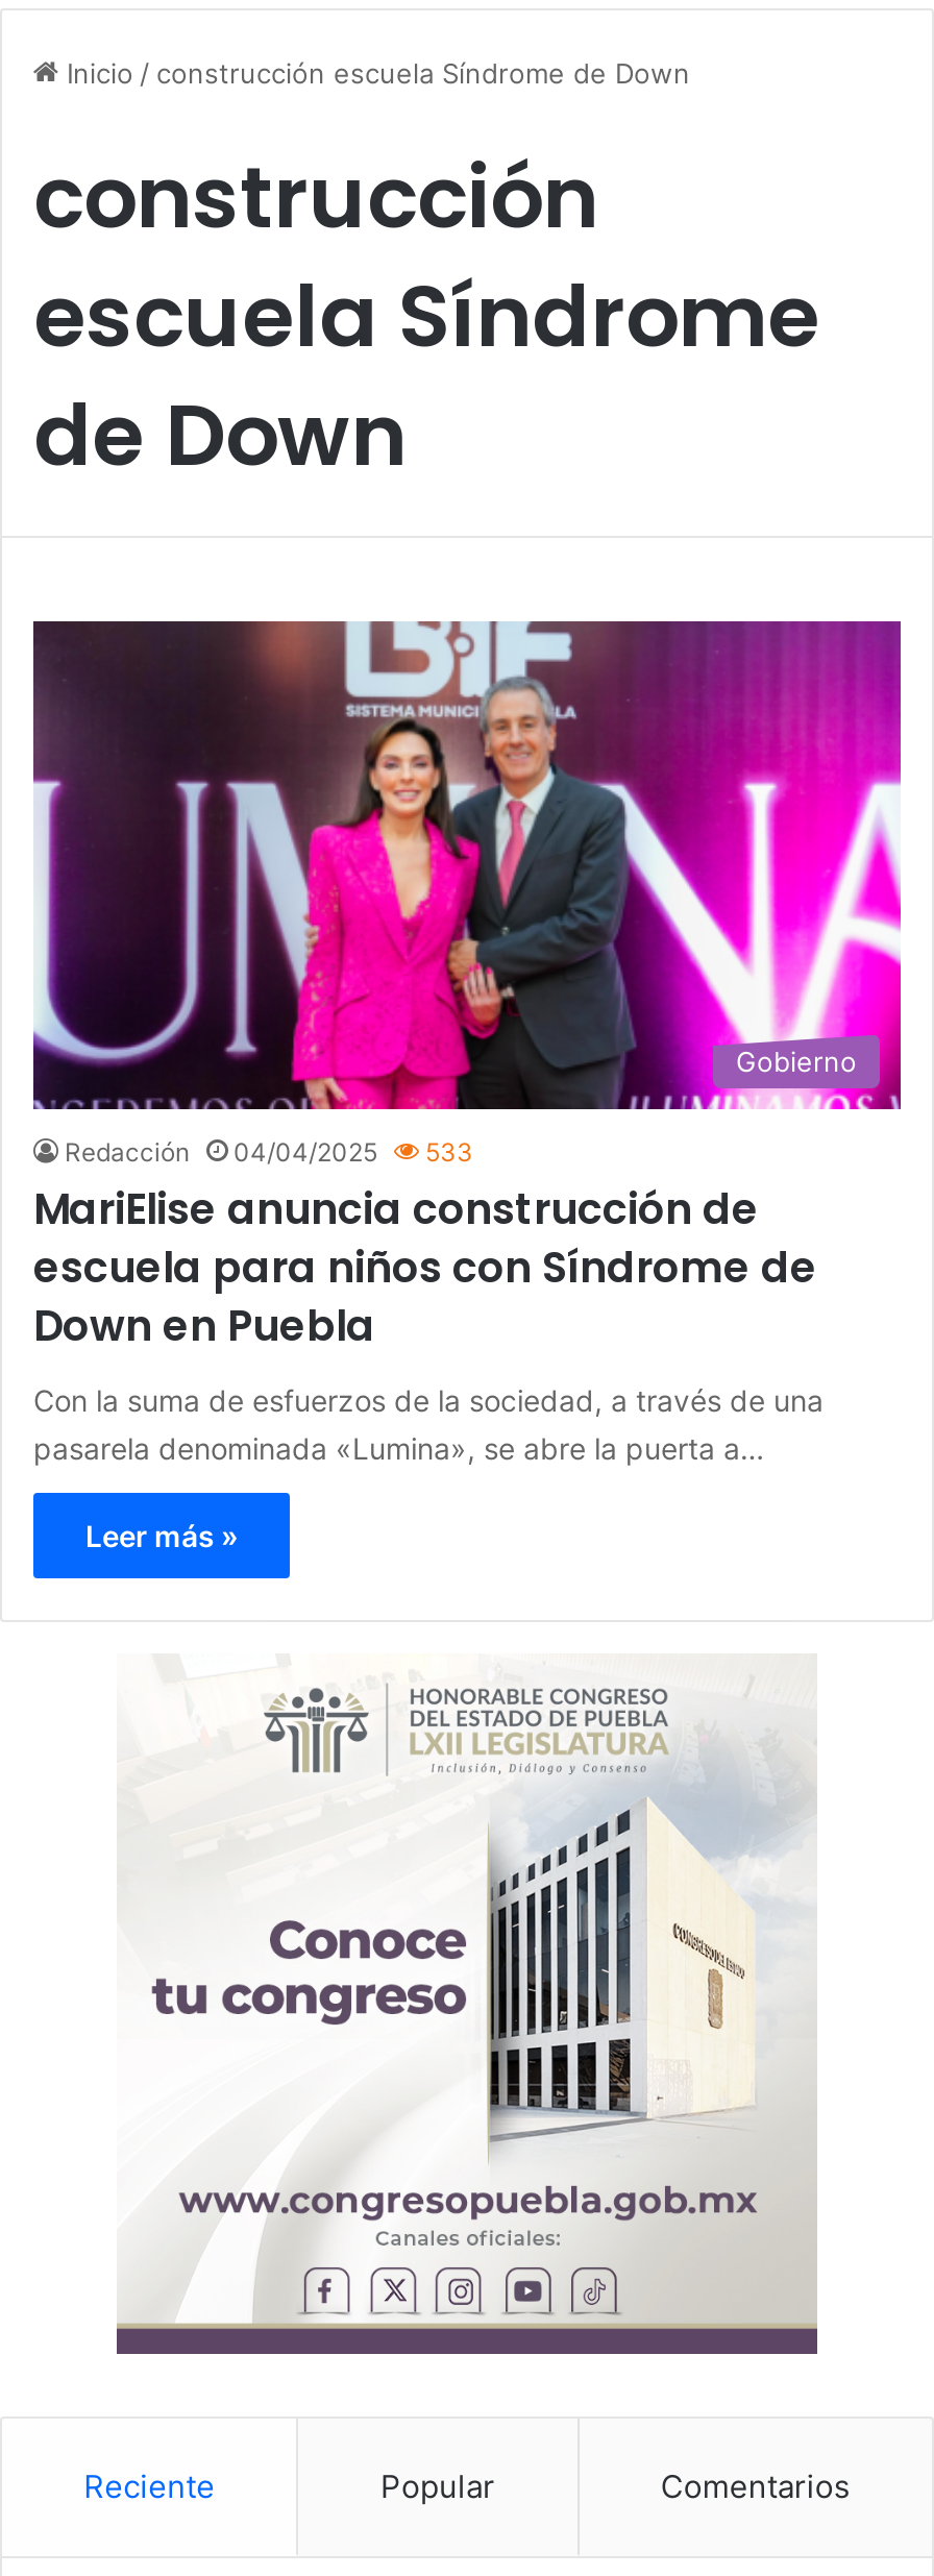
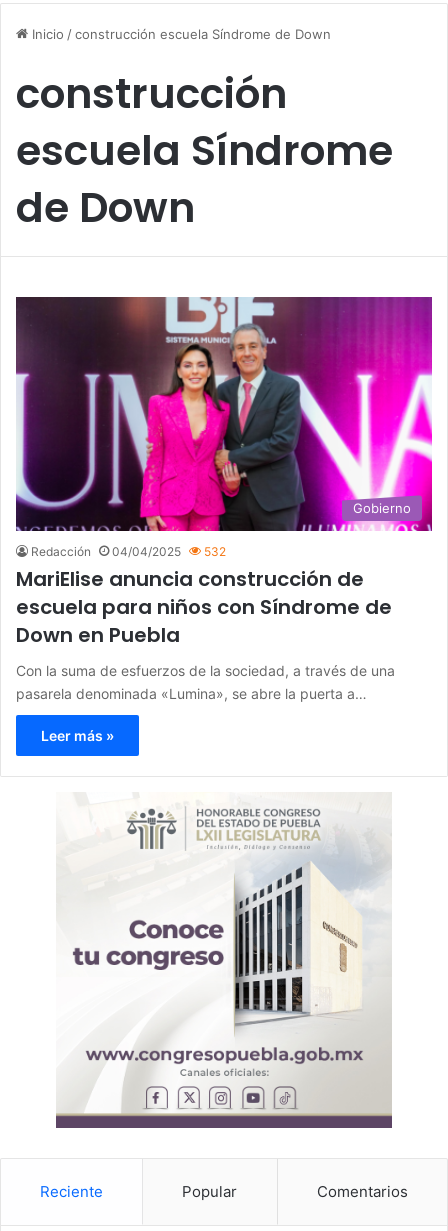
- Redacción 04/04/2025 533
+ Redacción 04/04/2025 532
